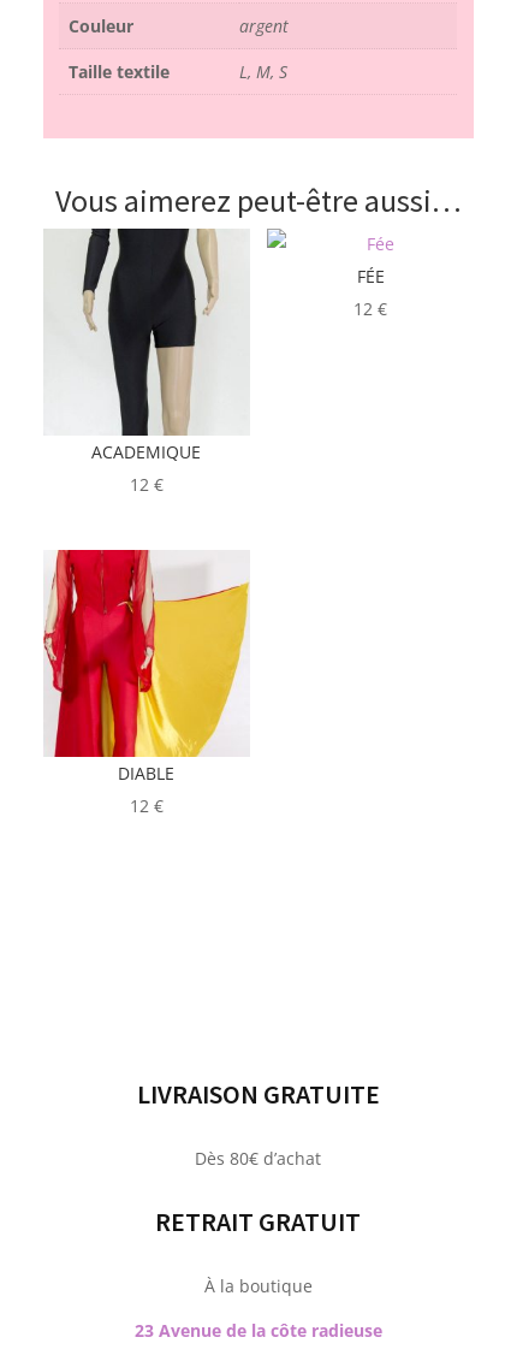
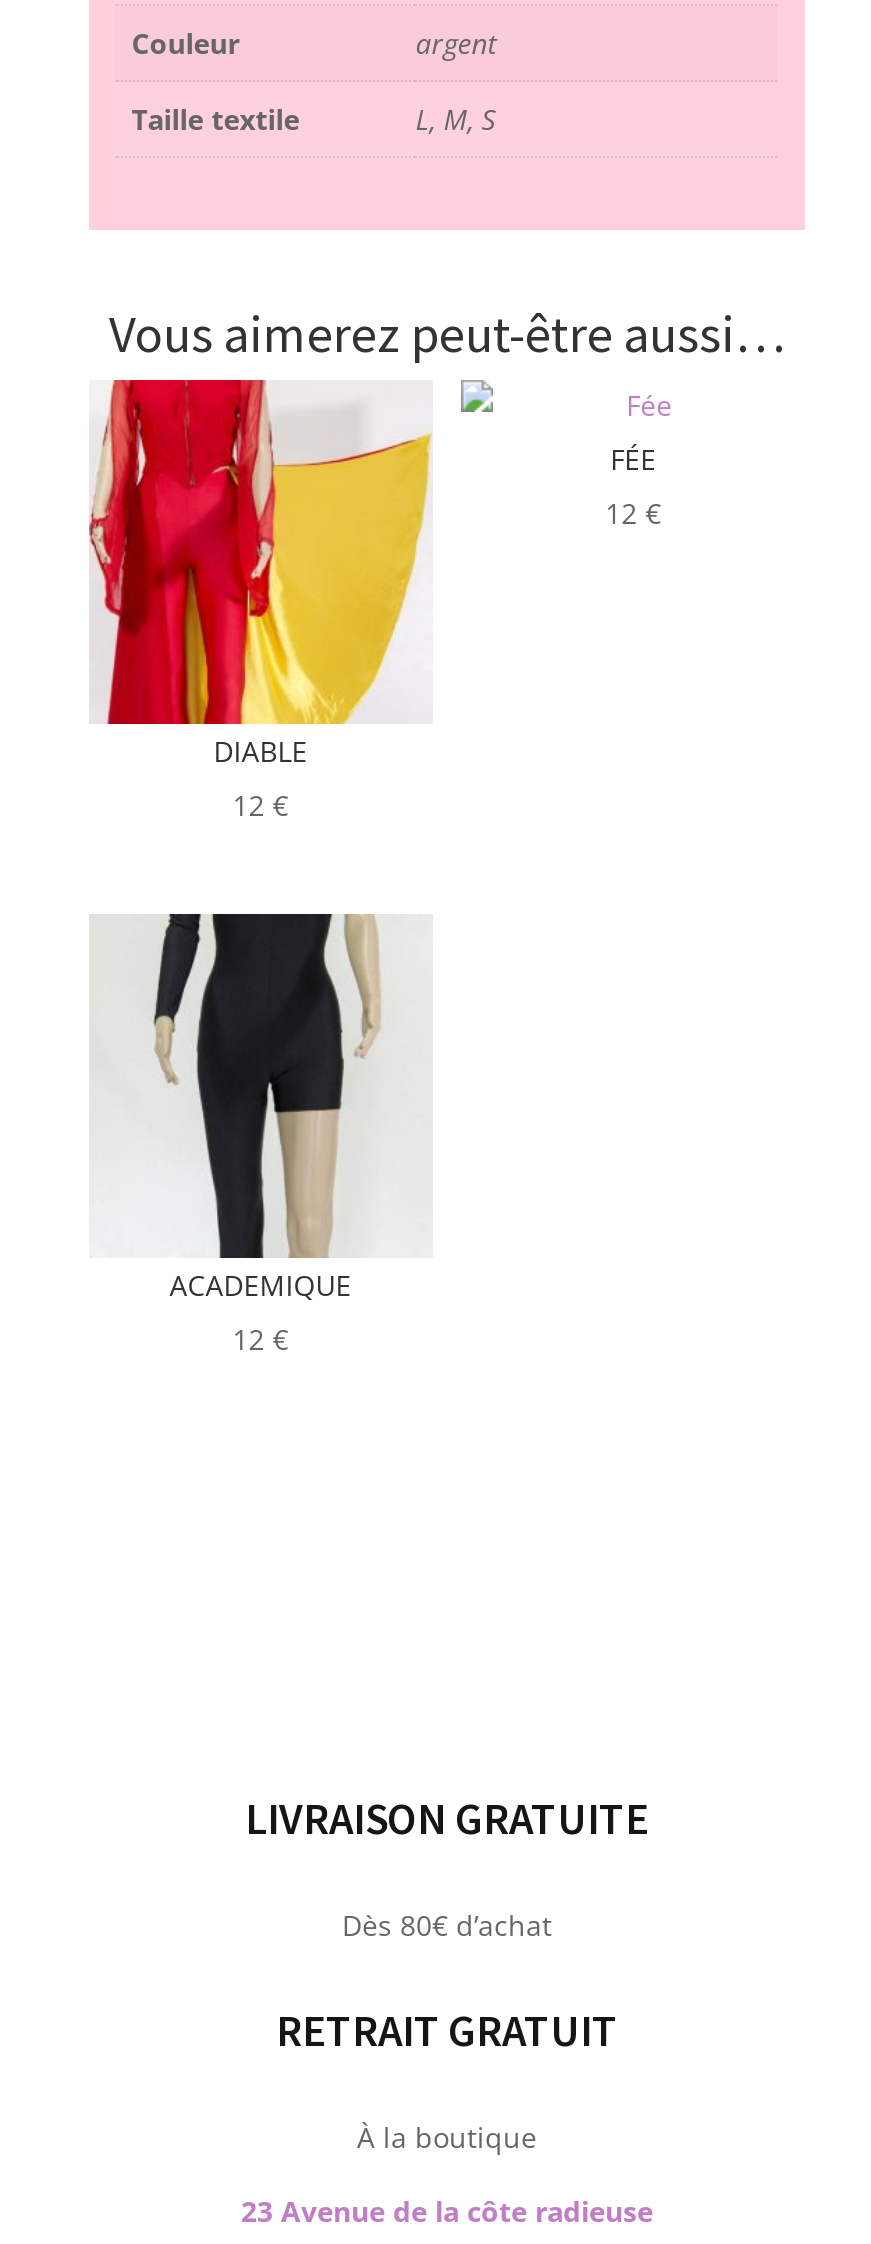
moved down: [image] | ACADEMIQUE

moved up: [image] | DIABLE
